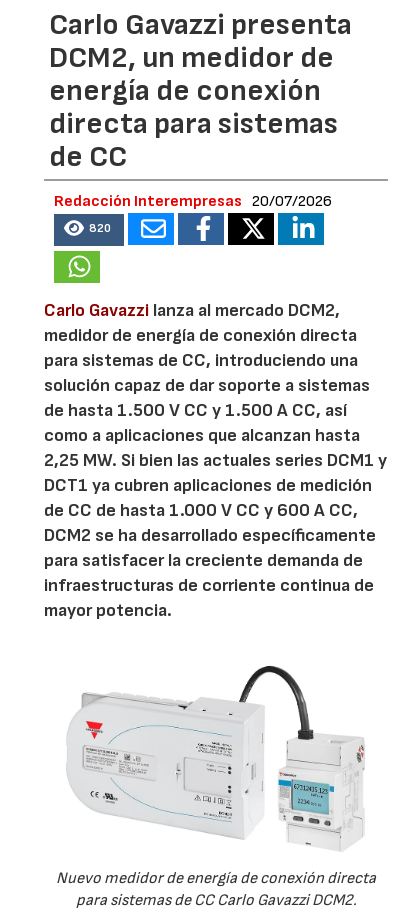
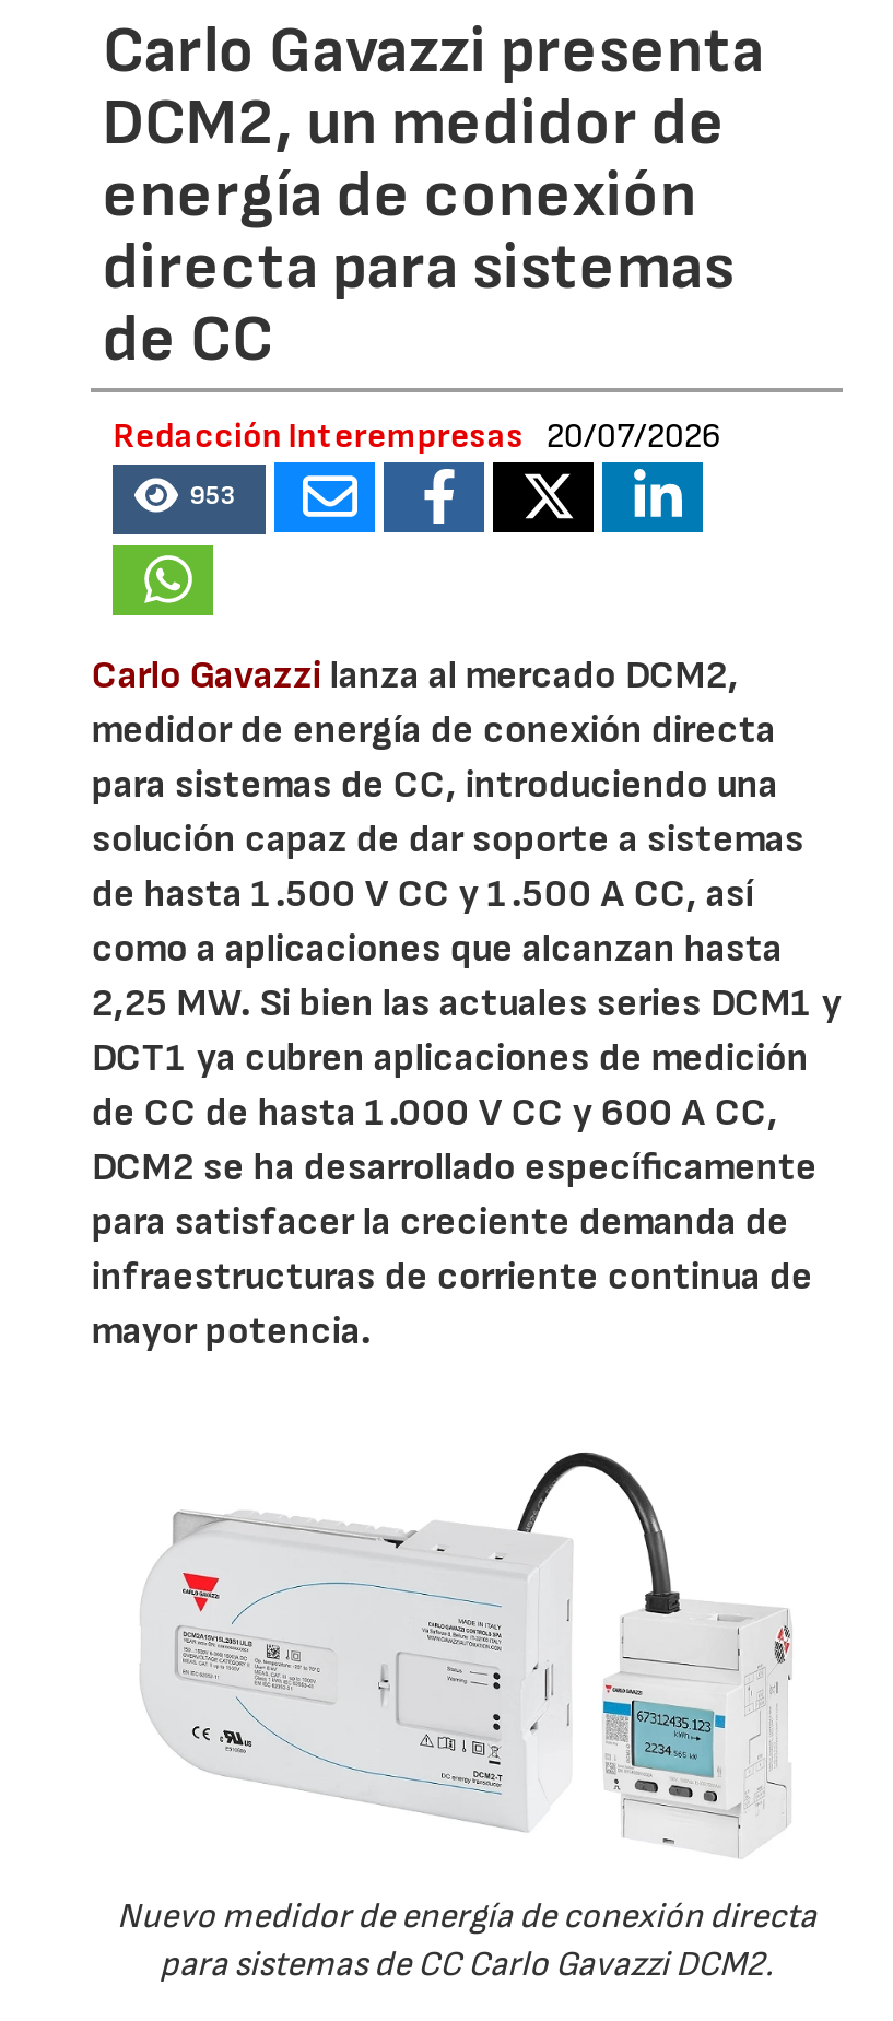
- 820
+ 953
